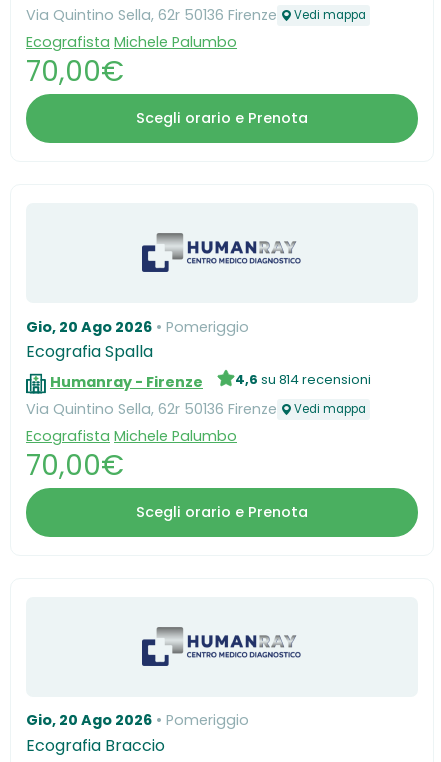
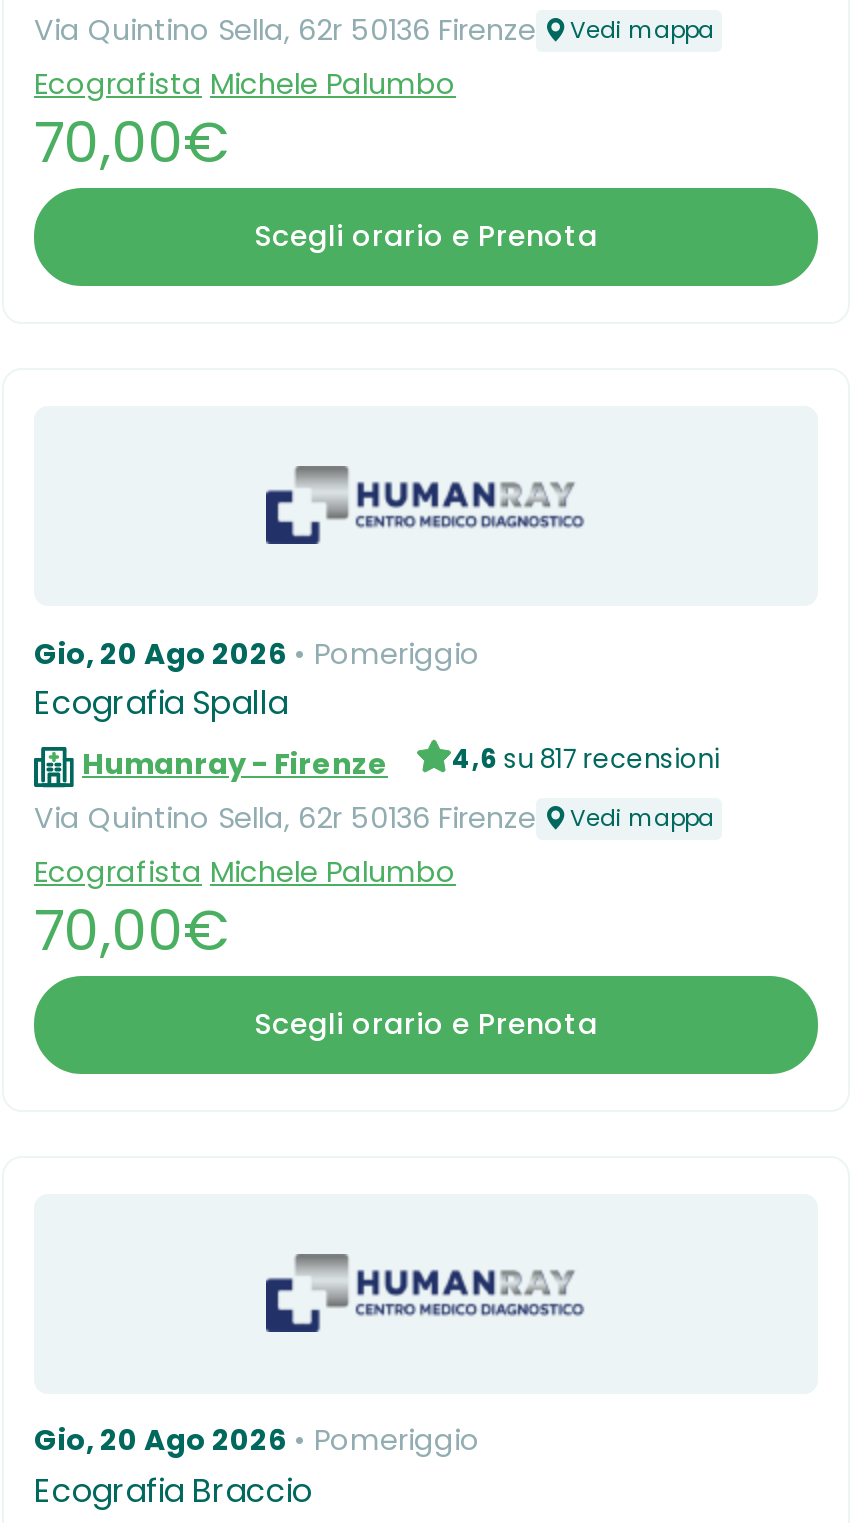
- 4,6 su 814 recensioni
+ 4,6 su 817 recensioni
